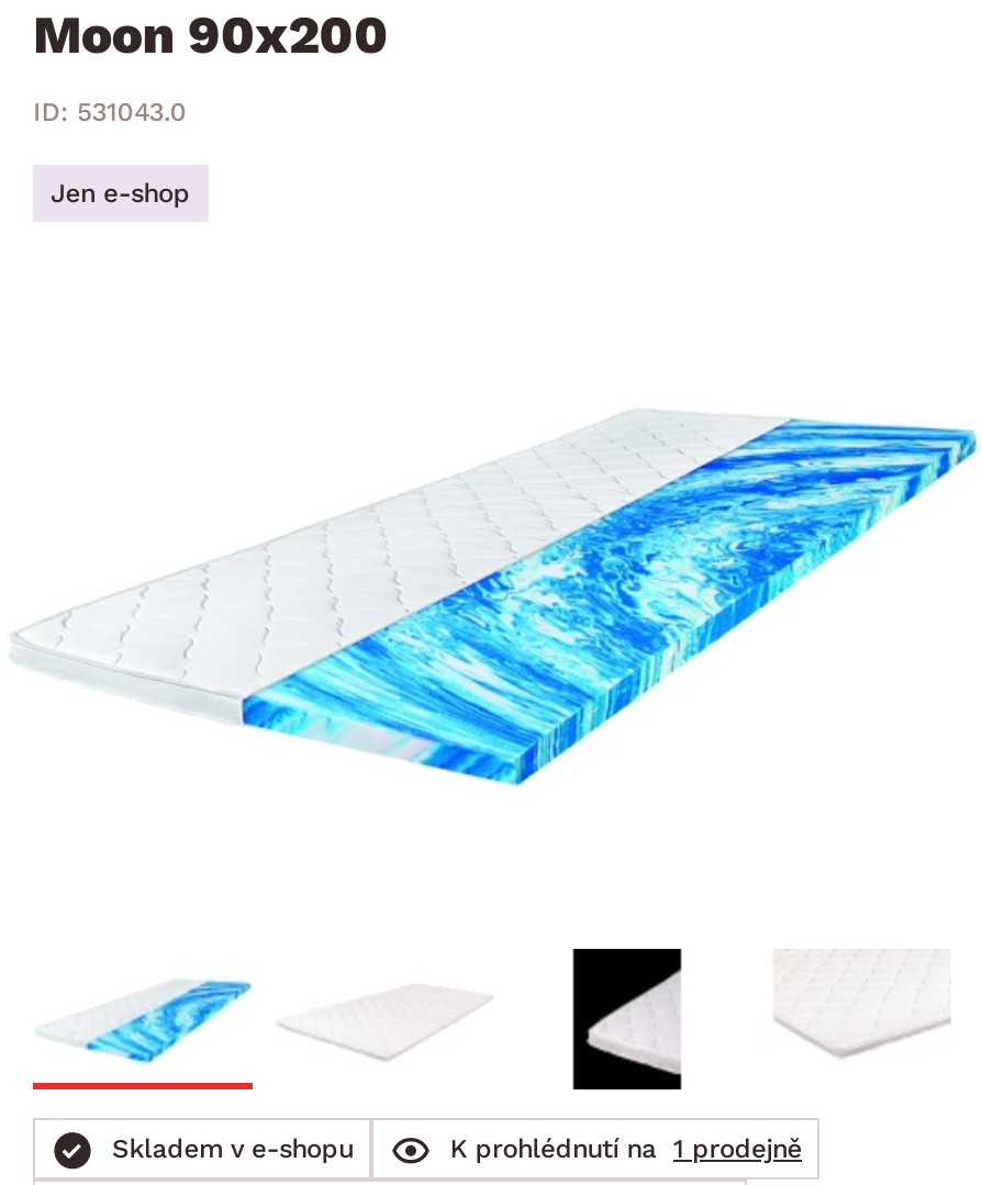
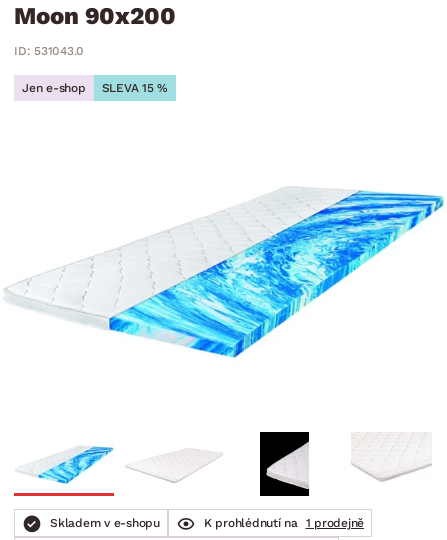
+ SLEVA 15 %
